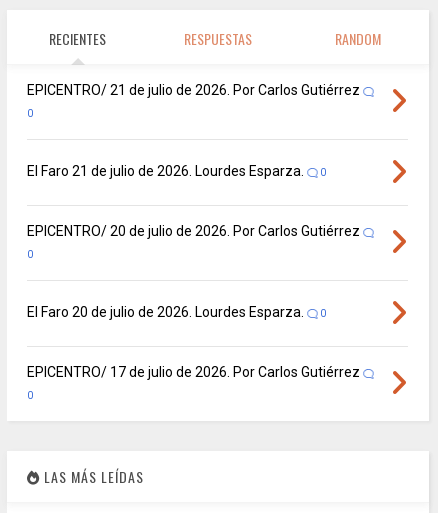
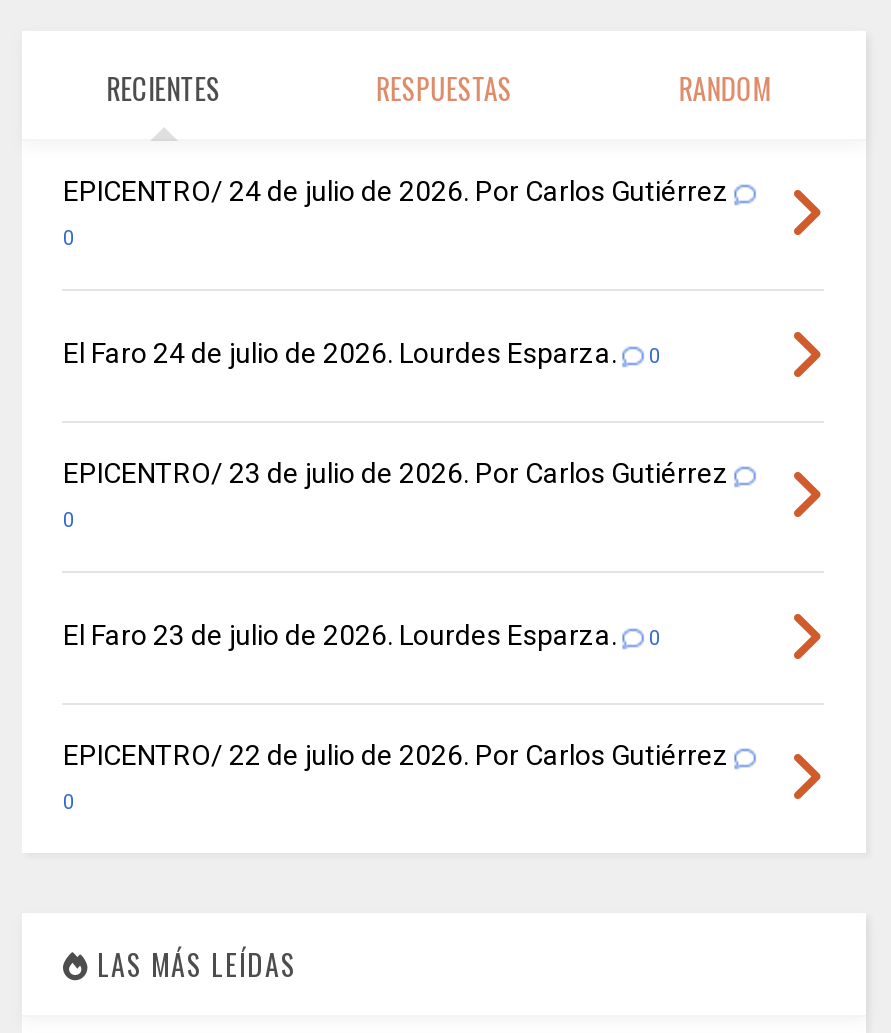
- EPICENTRO/ 21 de julio de 2026. Por Carlos Gutiérrez
+ EPICENTRO/ 24 de julio de 2026. Por Carlos Gutiérrez

- El Faro 21 de julio de 2026. Lourdes Esparza.
+ El Faro 24 de julio de 2026. Lourdes Esparza.

- EPICENTRO/ 20 de julio de 2026. Por Carlos Gutiérrez
+ EPICENTRO/ 23 de julio de 2026. Por Carlos Gutiérrez

- El Faro 20 de julio de 2026. Lourdes Esparza.
+ El Faro 23 de julio de 2026. Lourdes Esparza.

- EPICENTRO/ 17 de julio de 2026. Por Carlos Gutiérrez
+ EPICENTRO/ 22 de julio de 2026. Por Carlos Gutiérrez
